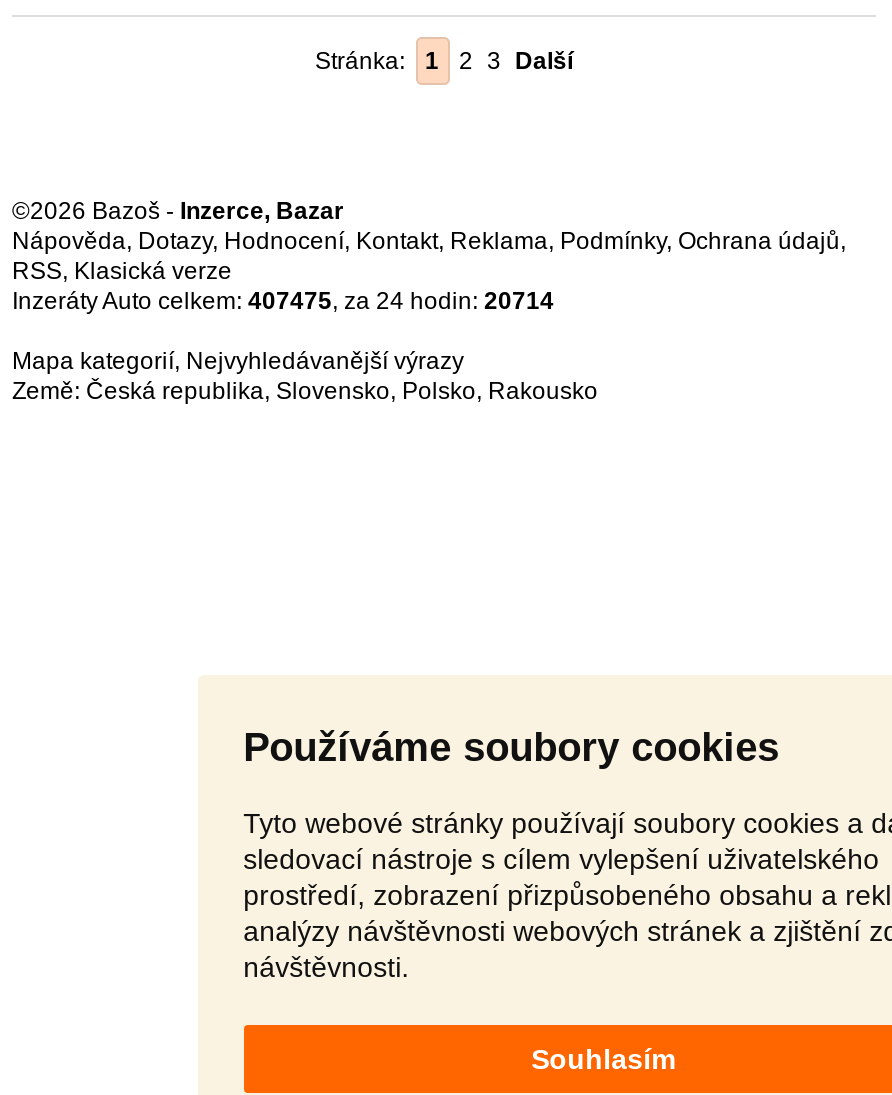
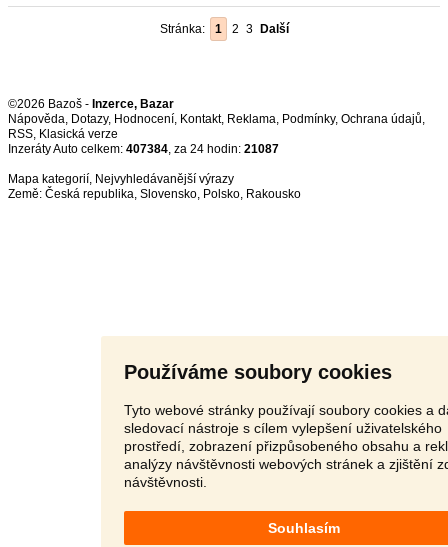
- Inzeráty Auto celkem: 407475, za 24 hodin: 20714
+ Inzeráty Auto celkem: 407384, za 24 hodin: 21087
